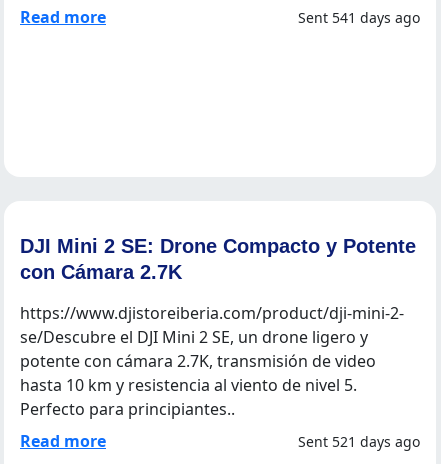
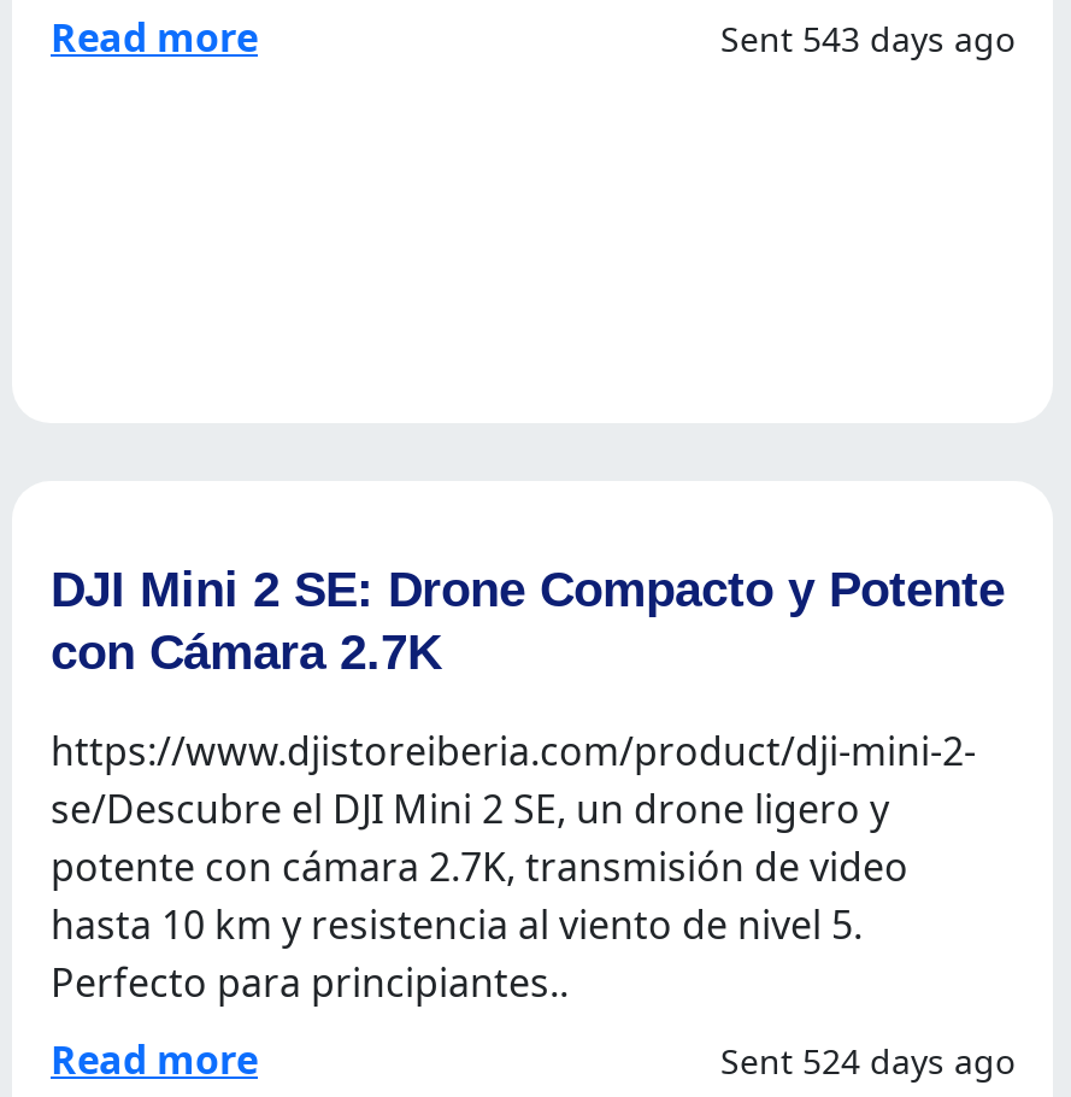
- Sent 541 days ago
+ Sent 543 days ago

- Sent 521 days ago
+ Sent 524 days ago
